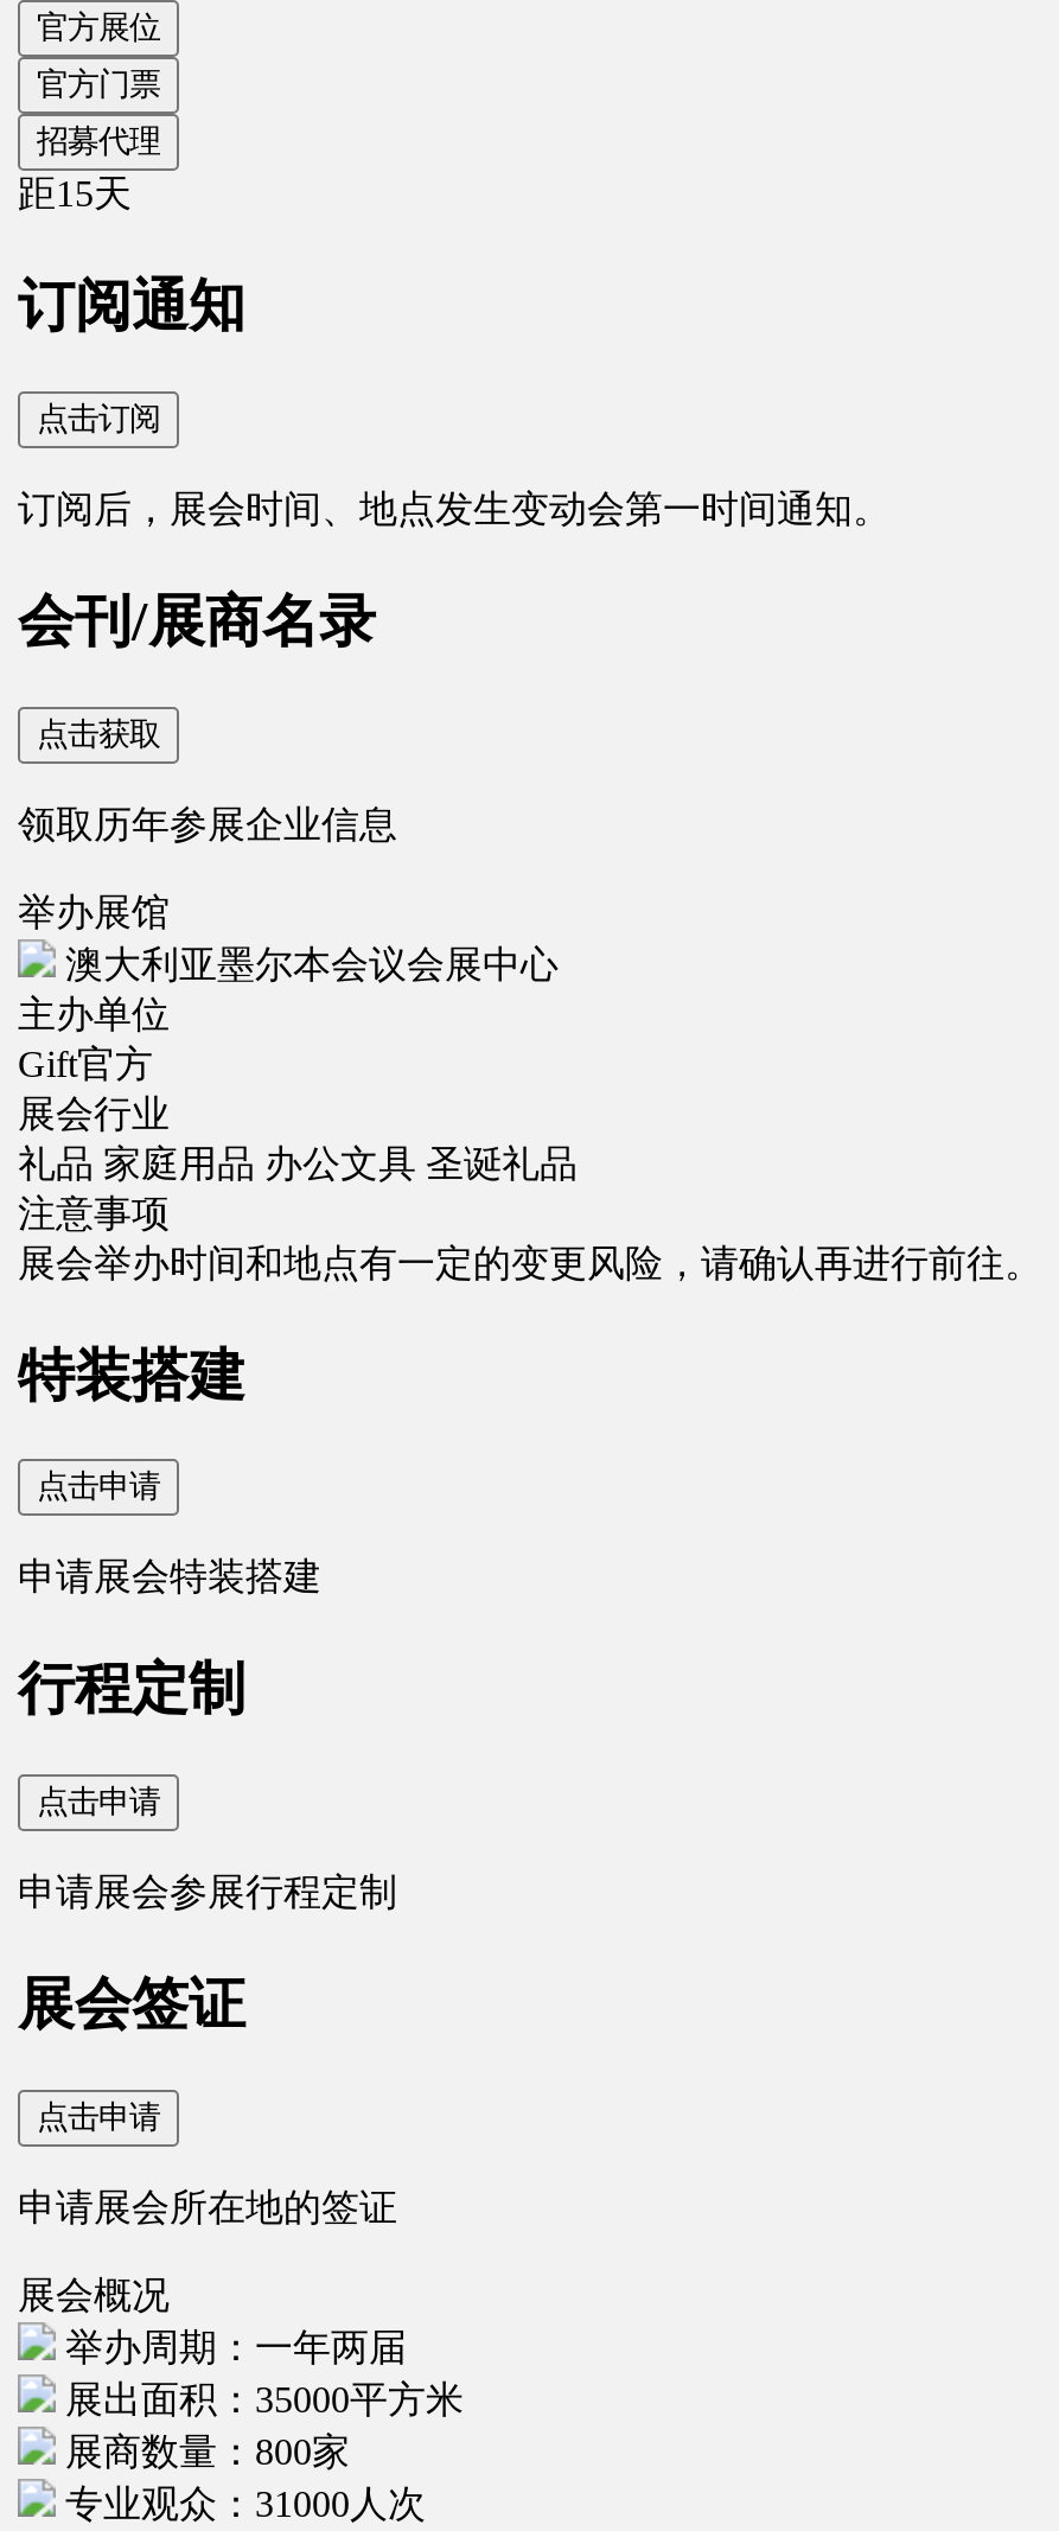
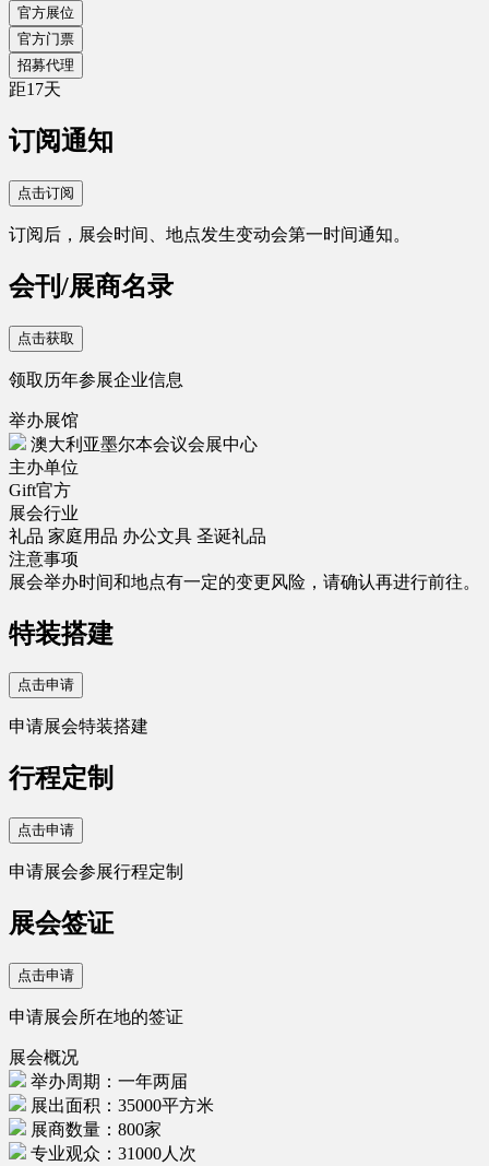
- 距15天
+ 距17天
